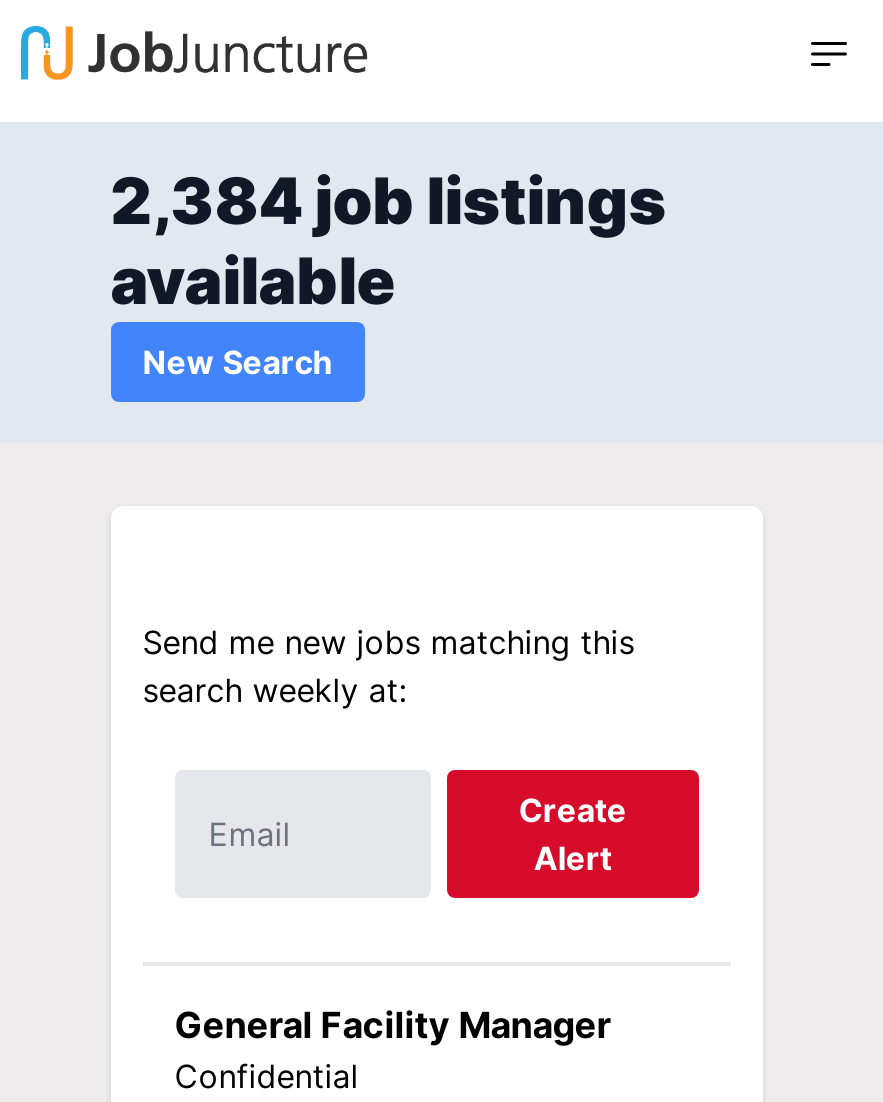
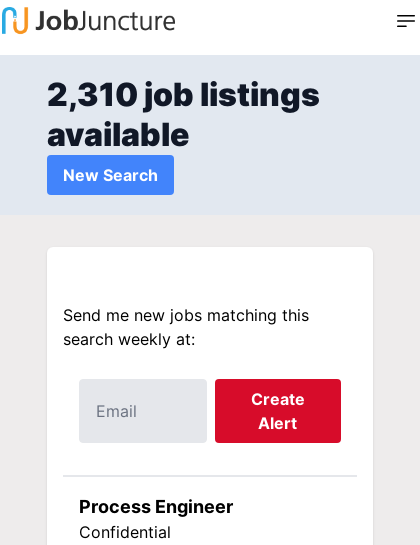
- 2,384 job listings
+ 2,310 job listings

- General Facility Manager
+ Process Engineer
